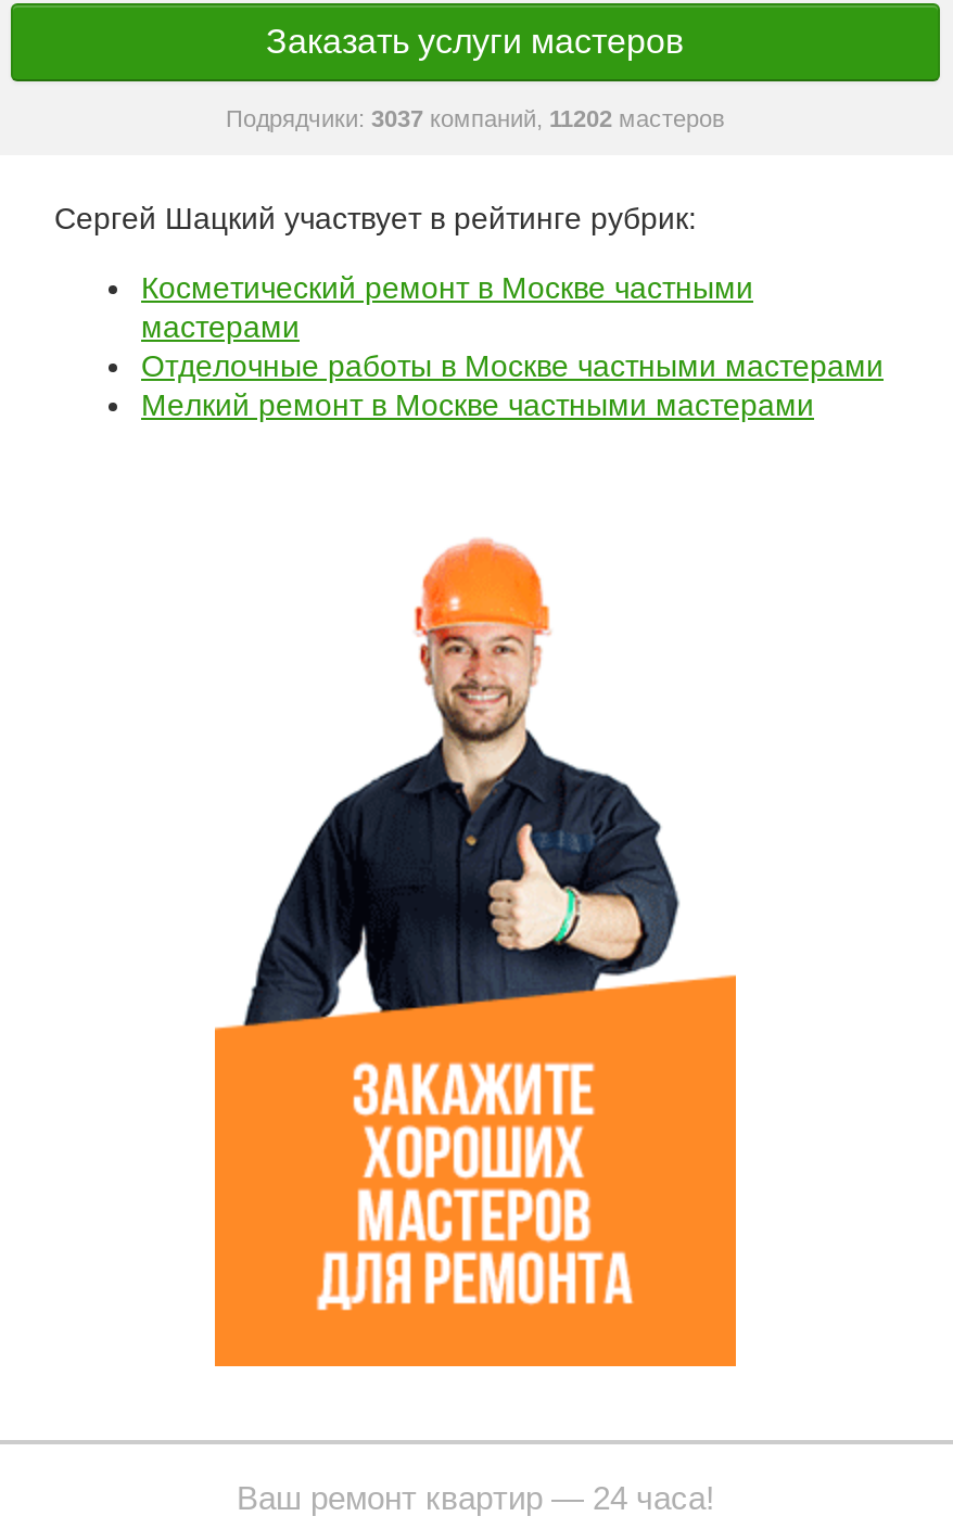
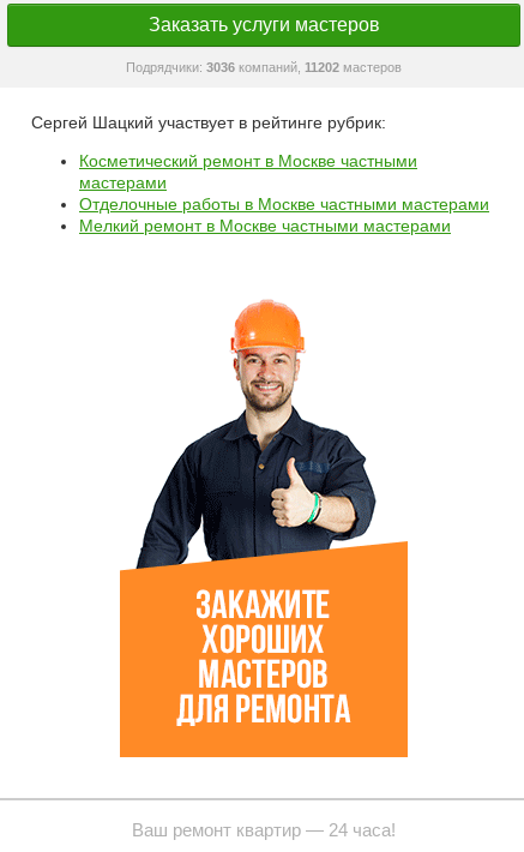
- Подрядчики: 3037 компаний, 11202 мастеров
+ Подрядчики: 3036 компаний, 11202 мастеров
